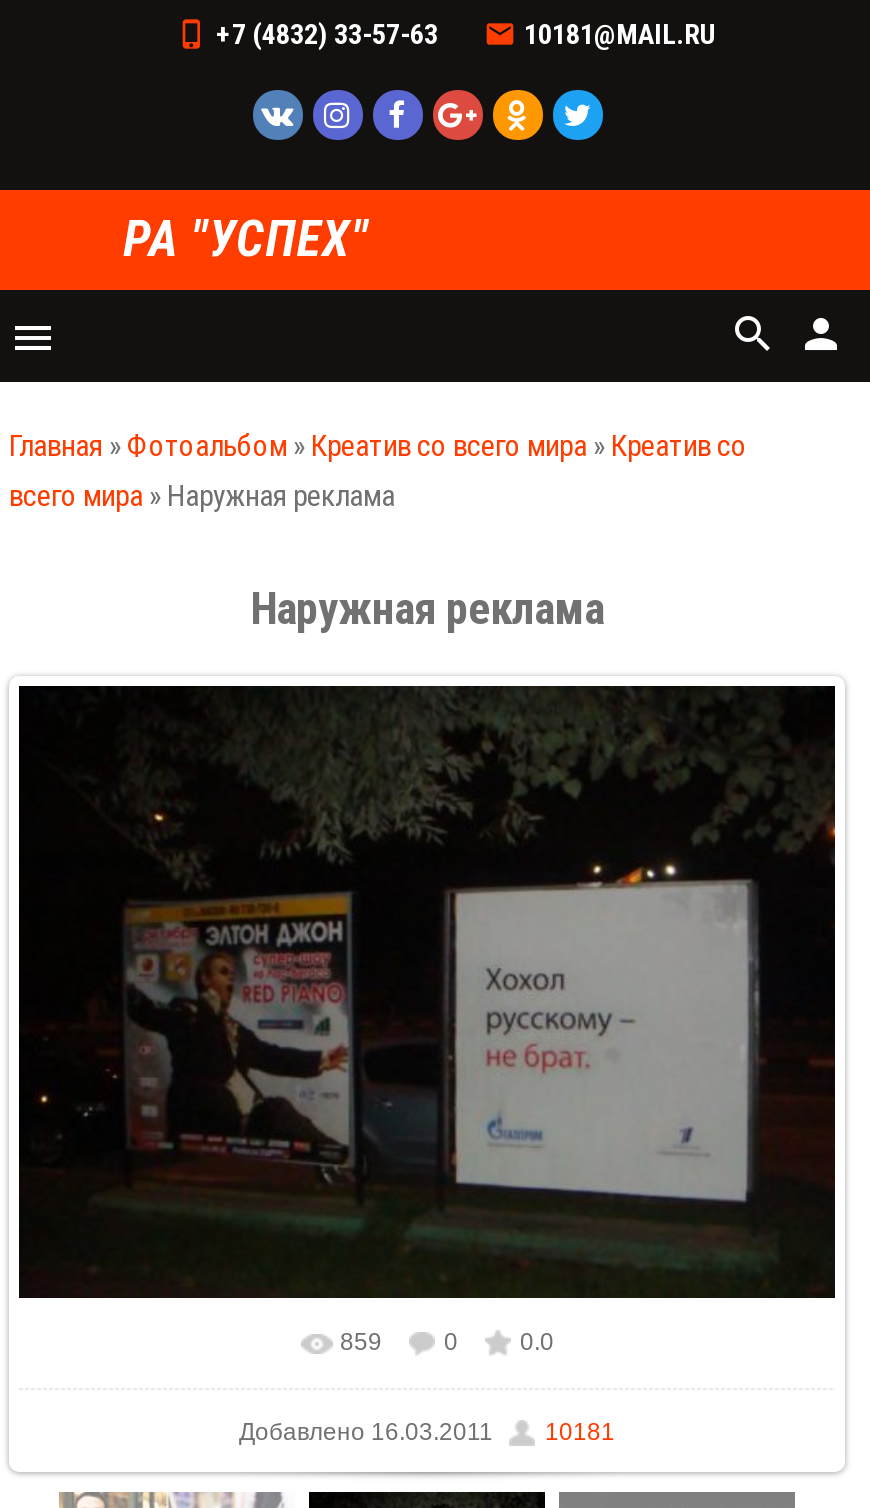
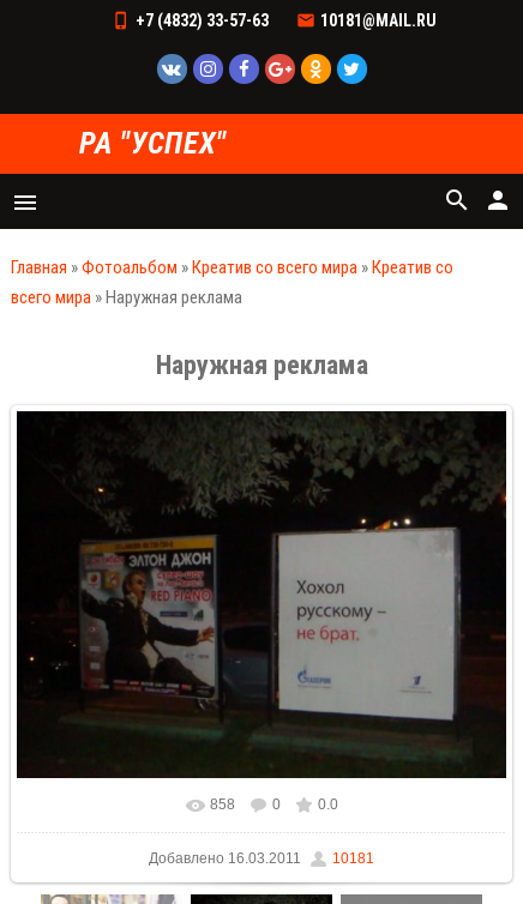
- 859
+ 858
